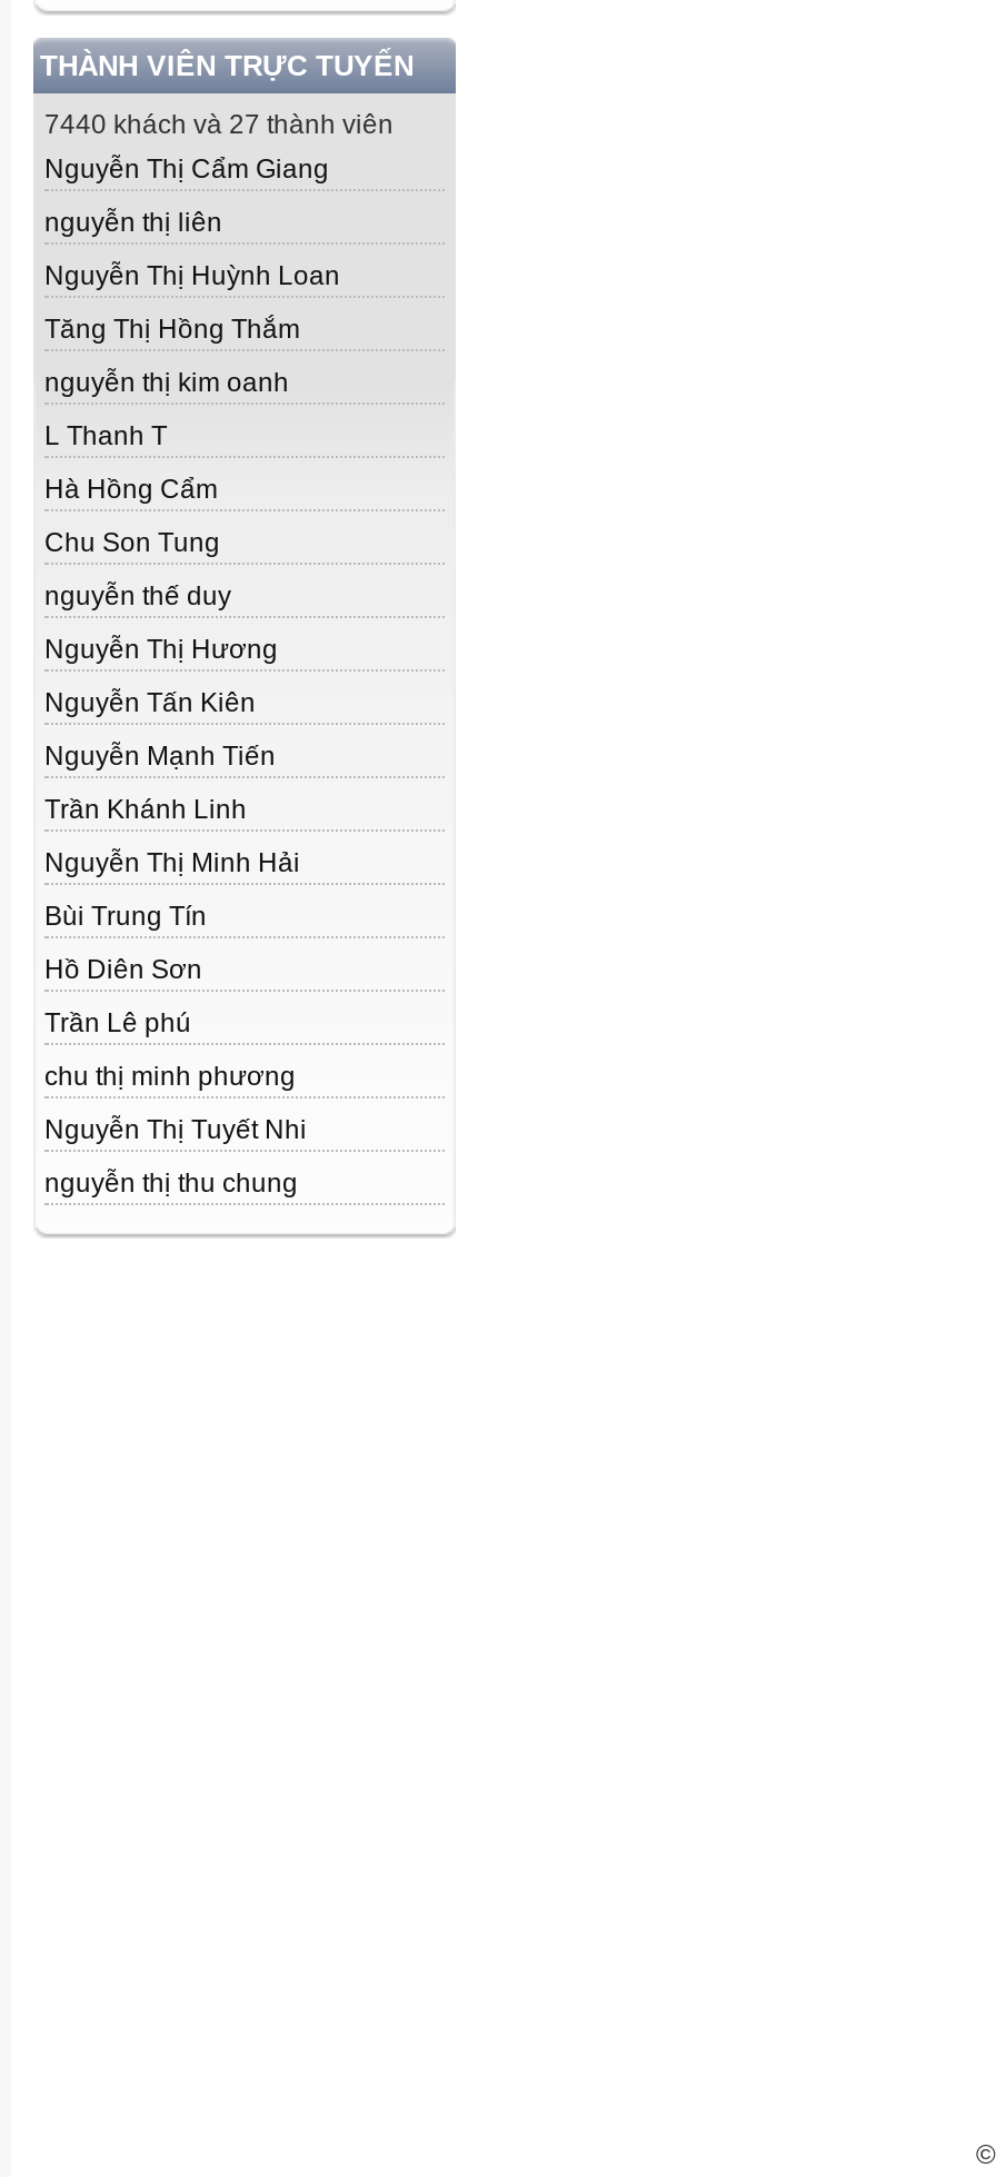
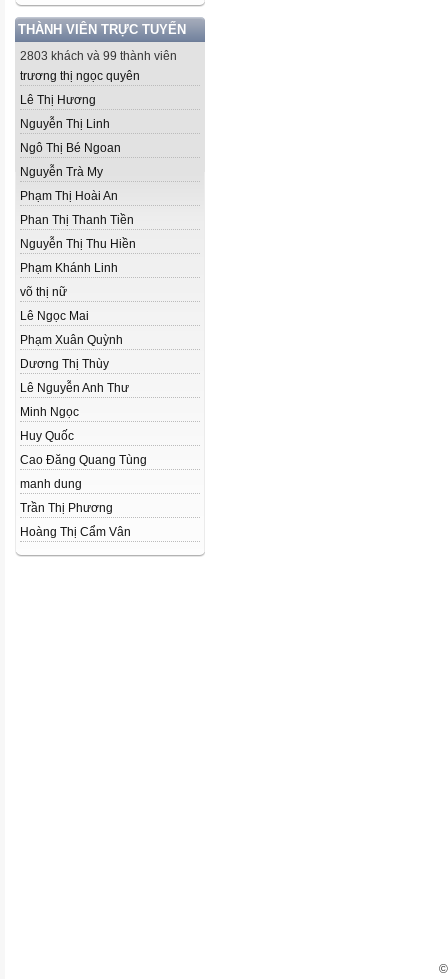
- 7440 khách và 27 thành viên
- Nguyễn Thị Cẩm Giang
+ 2803 khách và 99 thành viên
+ trương thị ngọc quyên

- nguyễn thị liên
+ Lê Thị Hương

- Nguyễn Thị Huỳnh Loan
+ Nguyễn Thị Linh

- Tăng Thị Hồng Thắm
+ Ngô Thị Bé Ngoan

- nguyễn thị kim oanh
+ Nguyễn Trà My

- L Thanh T
+ Phạm Thị Hoài An

- Hà Hồng Cẩm
+ Phan Thị Thanh Tiền

- Chu Son Tung
+ Nguyễn Thị Thu Hiền

- nguyễn thế duy
+ Phạm Khánh Linh

- Nguyễn Thị Hương
+ võ thị nữ

- Nguyễn Tấn Kiên
+ Lê Ngọc Mai

- Nguyễn Mạnh Tiến
+ Phạm Xuân Quỳnh

- Trần Khánh Linh
+ Dương Thị Thùy

- Nguyễn Thị Minh Hải
+ Lê Nguyễn Anh Thư

- Bùi Trung Tín
+ Minh Ngọc

- Hồ Diên Sơn
+ Huy Quốc

- Trần Lê phú
+ Cao Đăng Quang Tùng

- chu thị minh phương
+ manh dung

- Nguyễn Thị Tuyết Nhi
+ Trần Thị Phương

- nguyễn thị thu chung
+ Hoàng Thị Cẩm Vân
